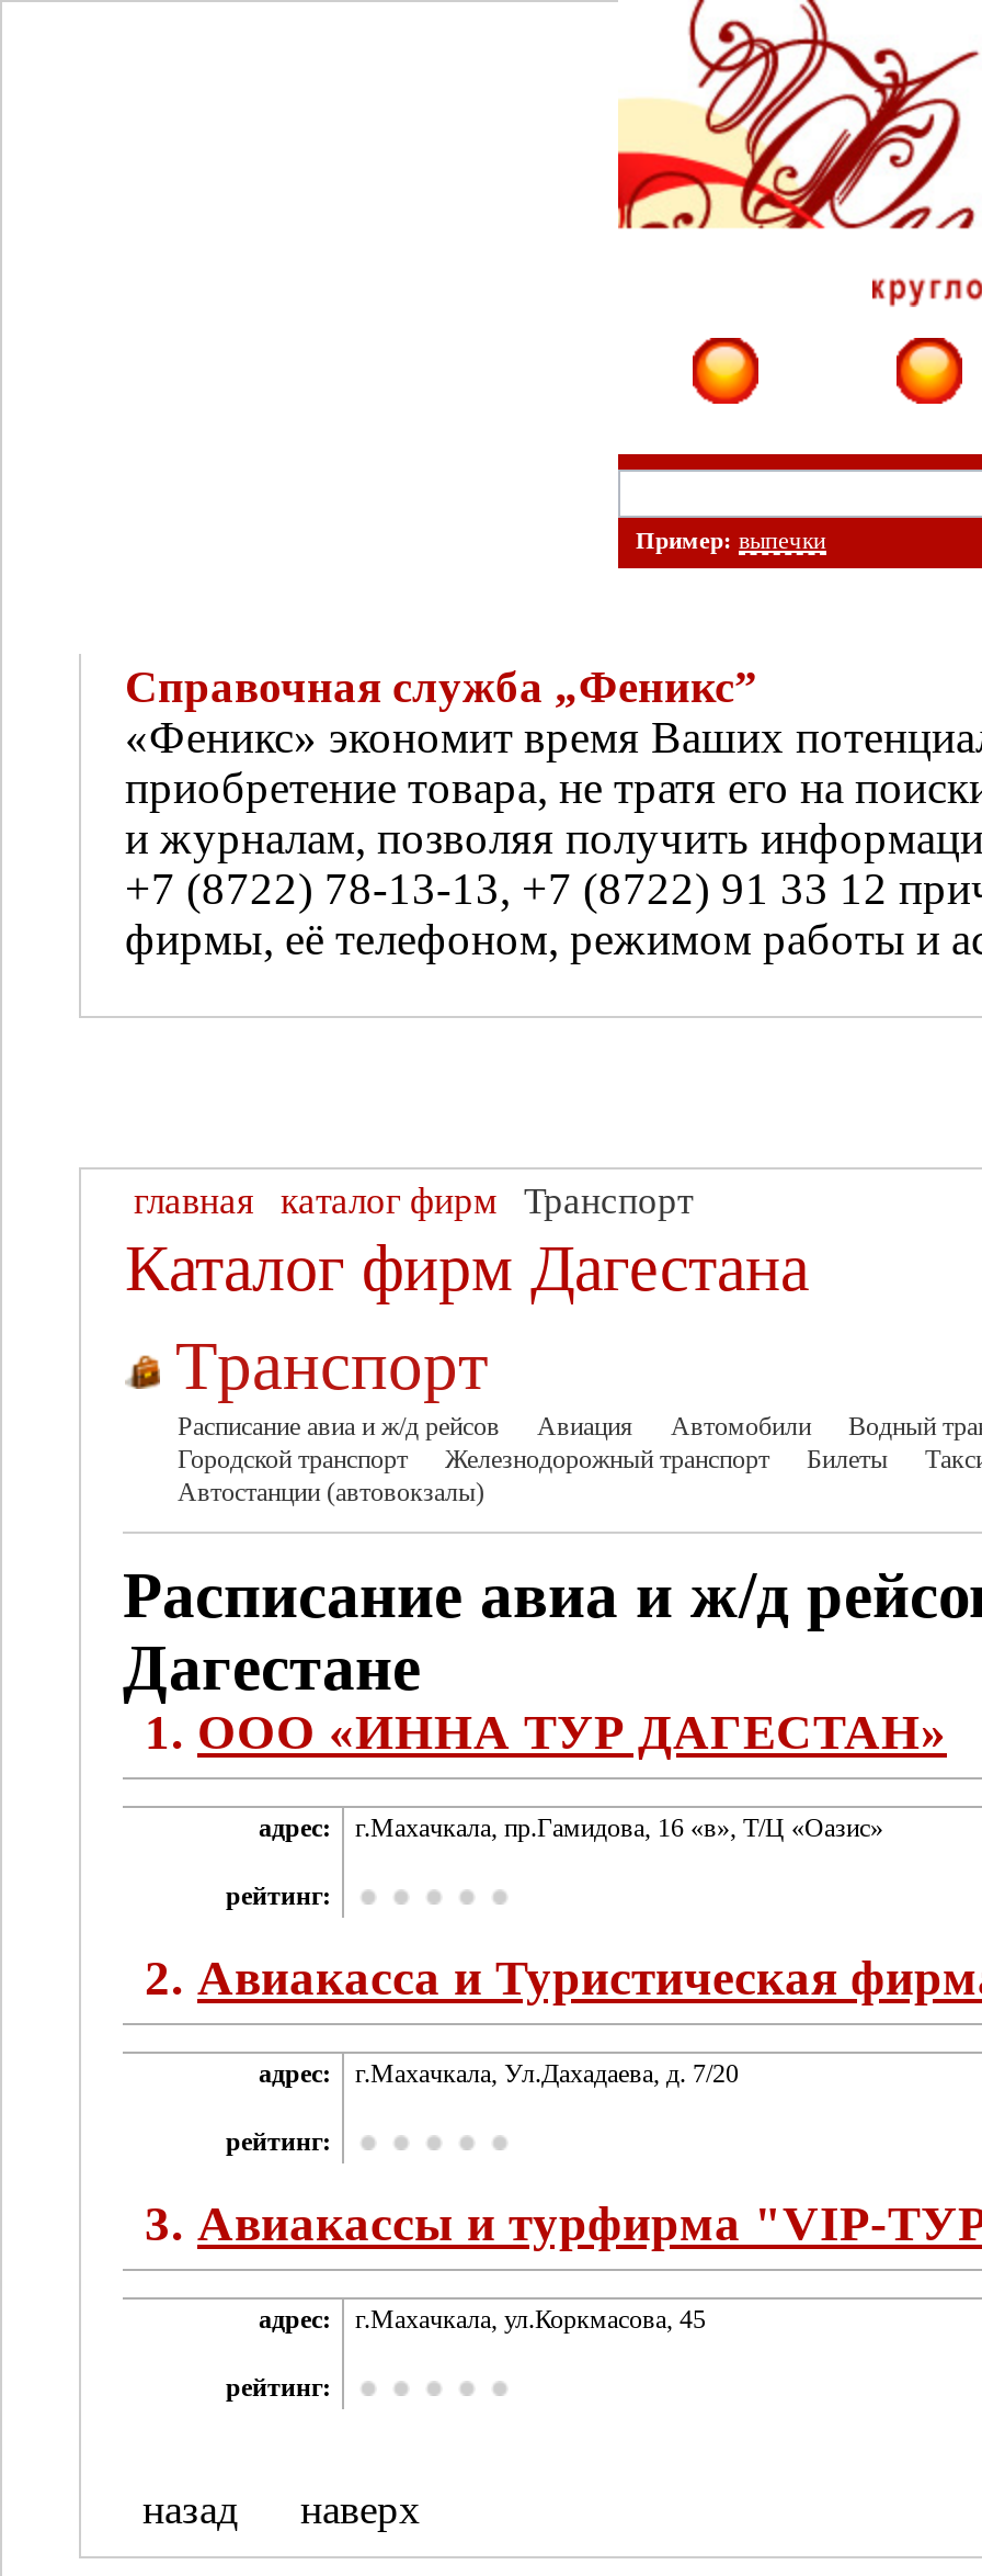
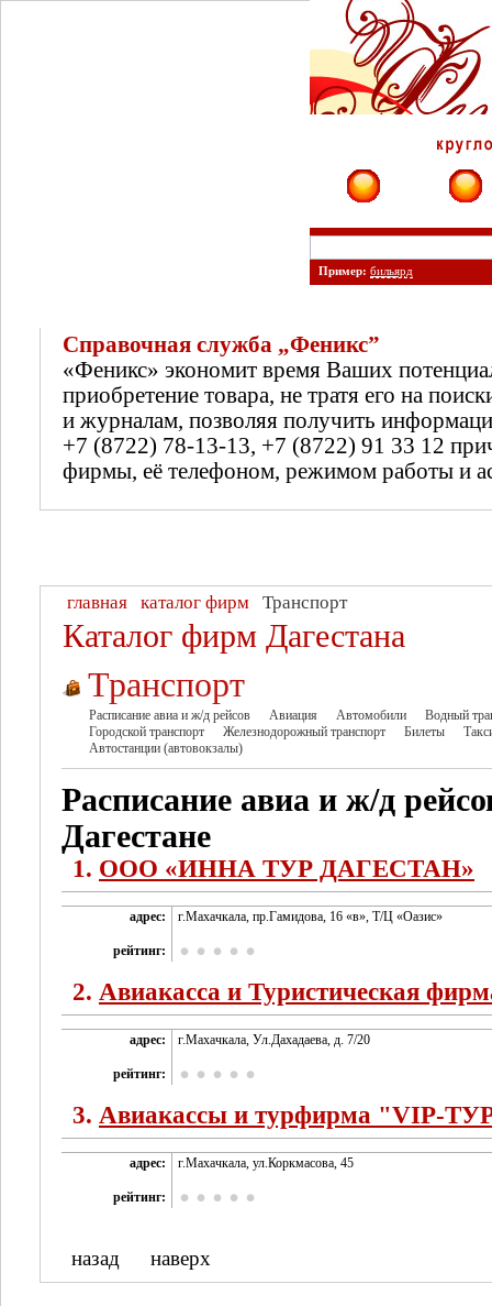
- Пример: выпечки
+ Пример: бильярд
